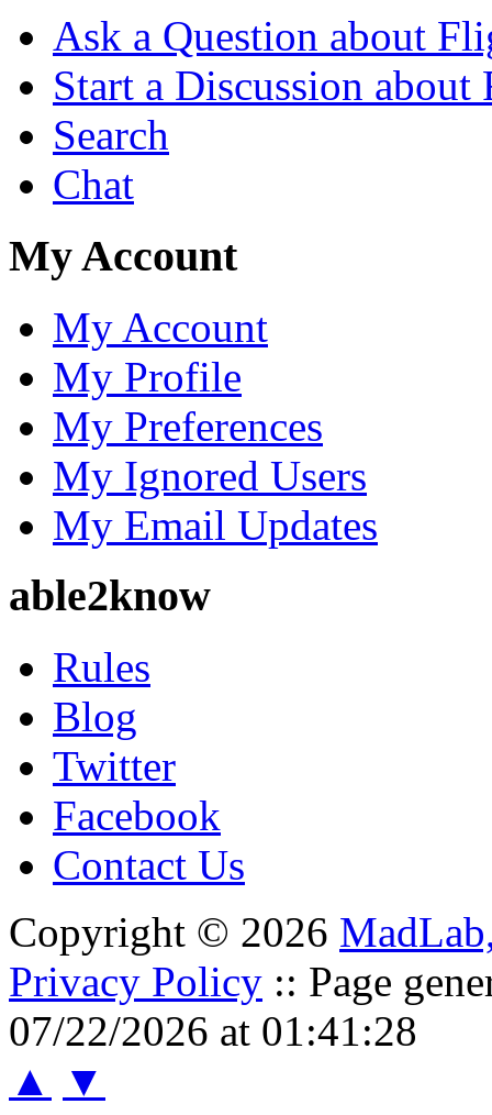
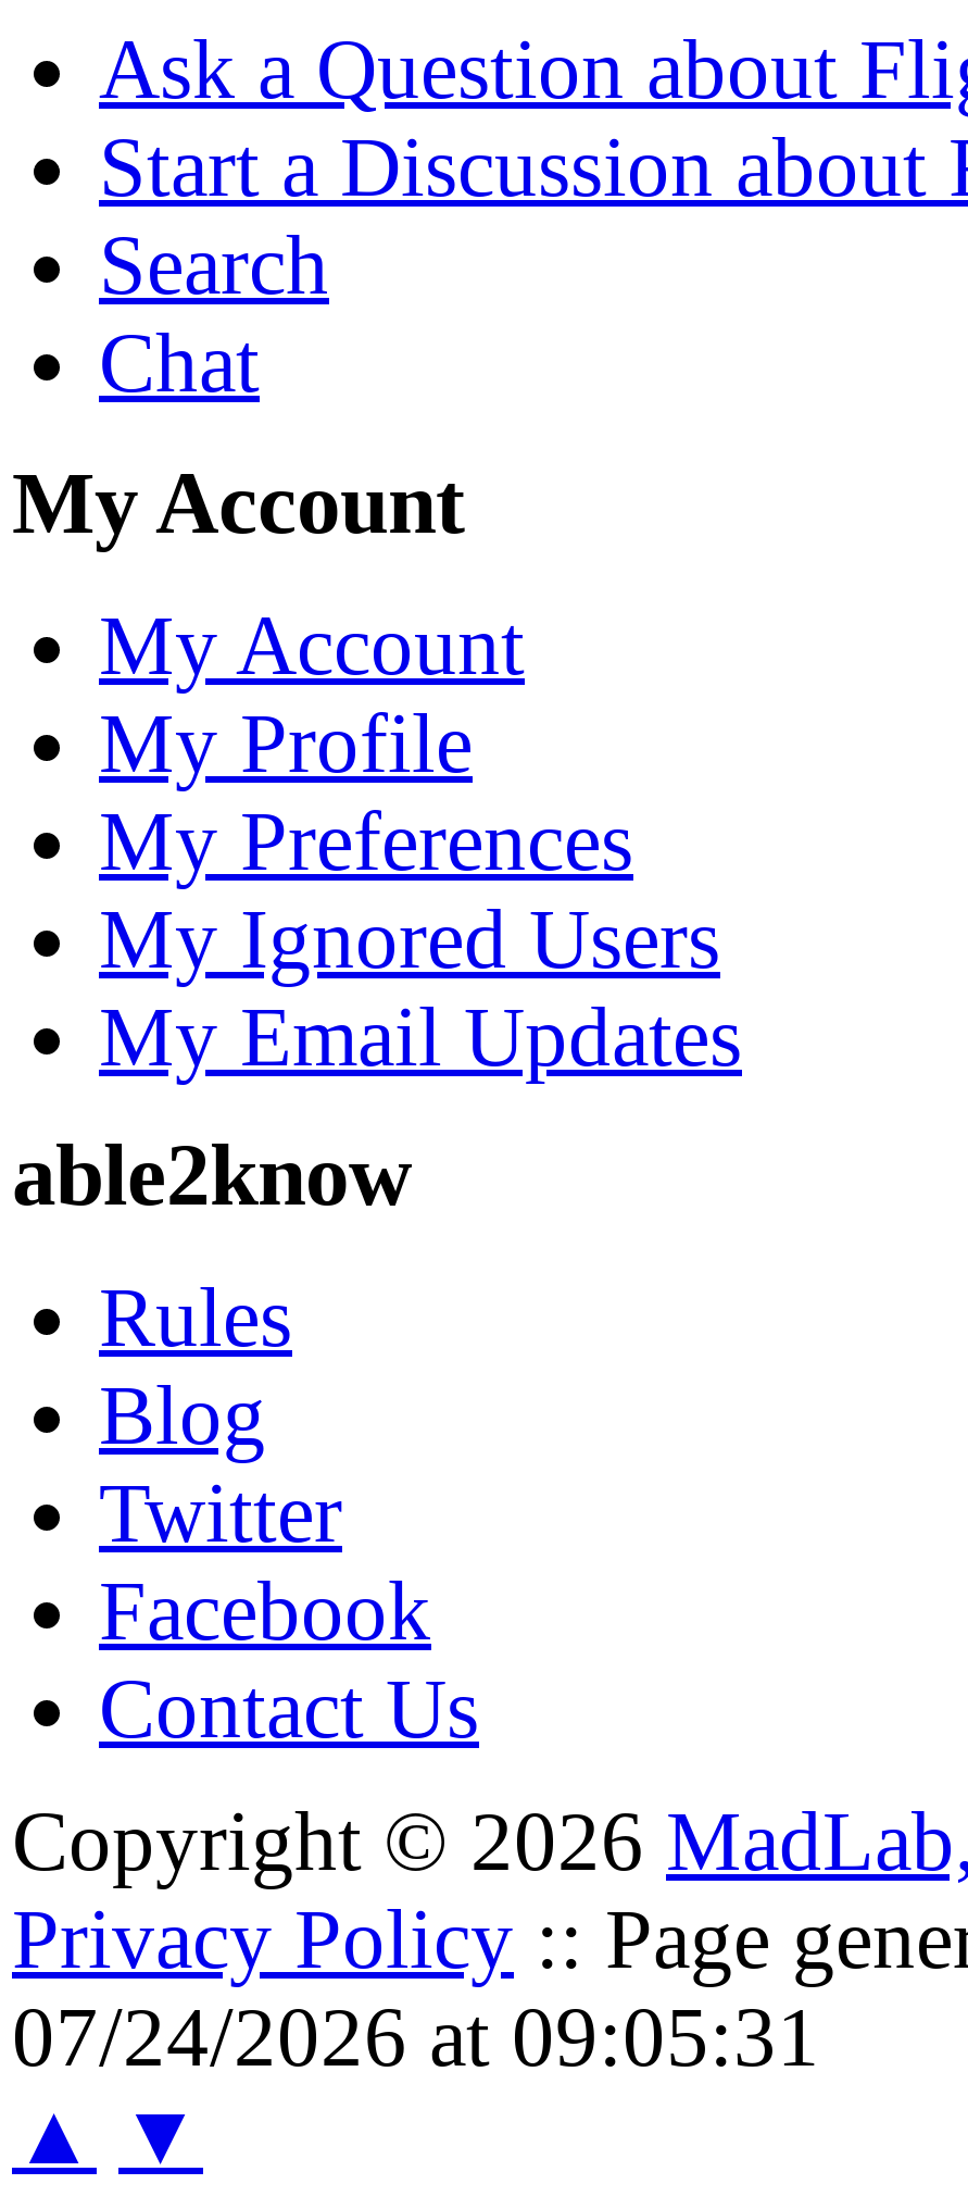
- 07/22/2026 at 01:41:28
+ 07/24/2026 at 09:05:31
